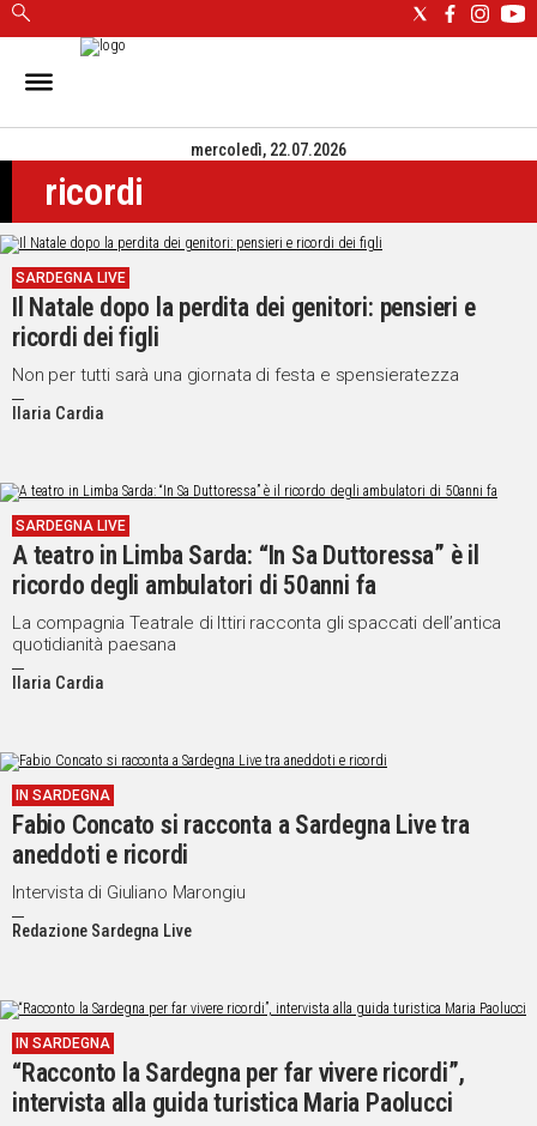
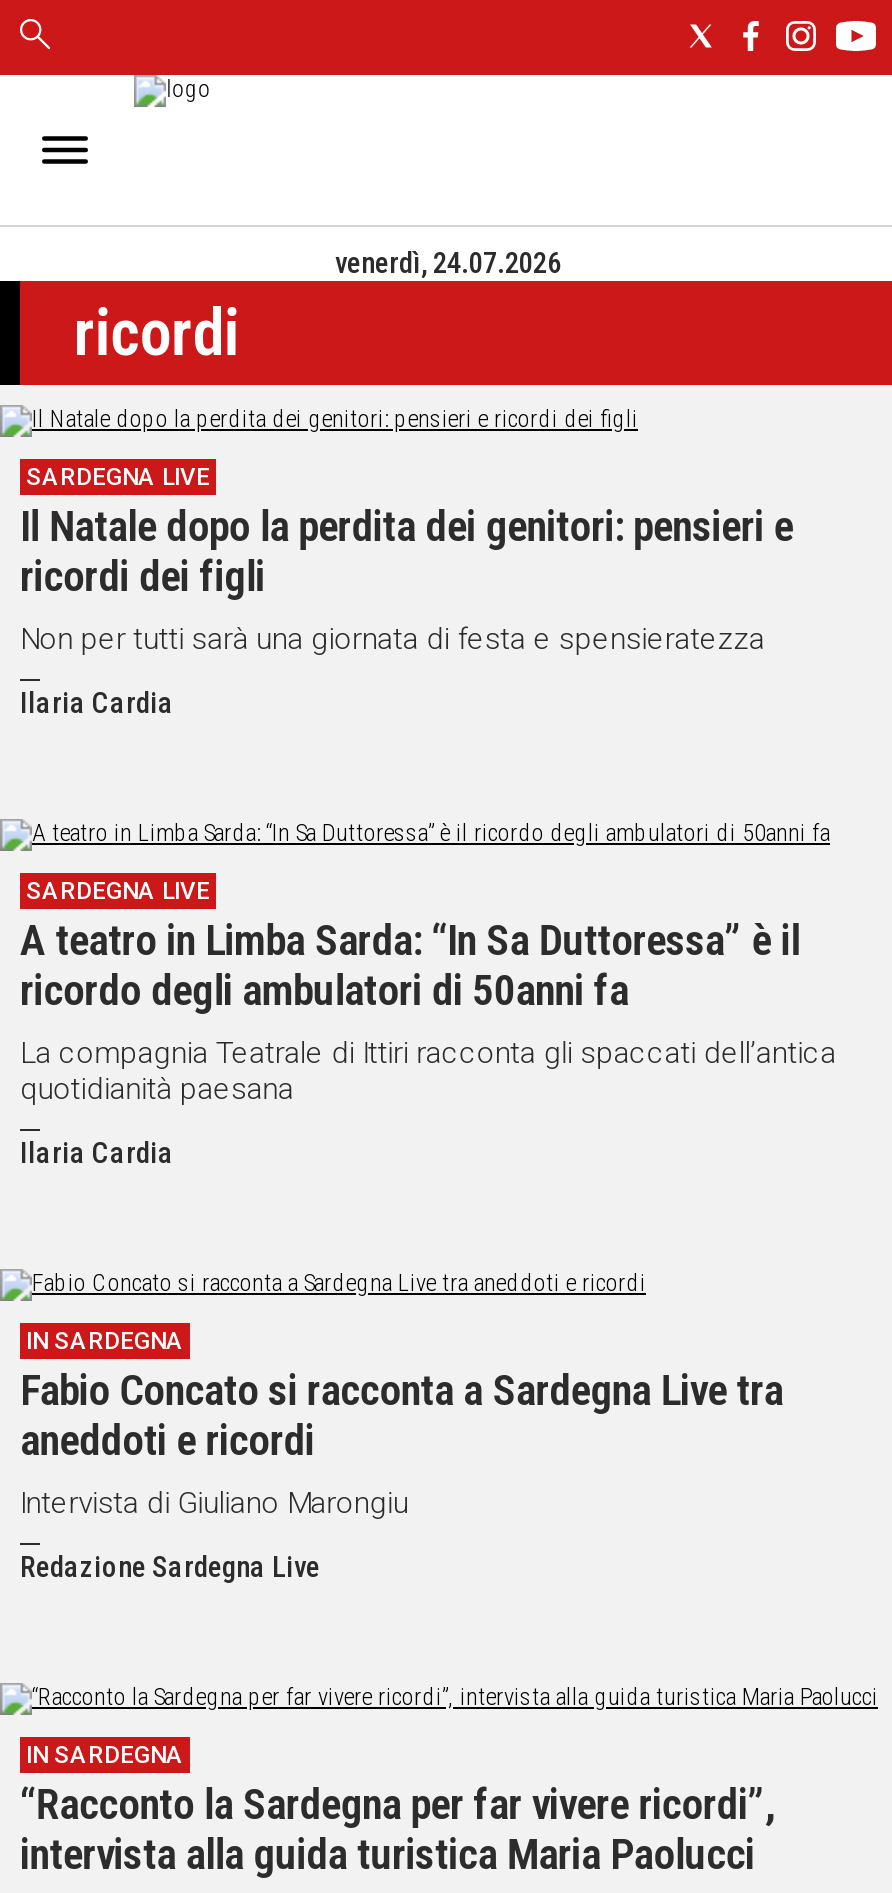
- mercoledì, 22.07.2026
+ venerdì, 24.07.2026
